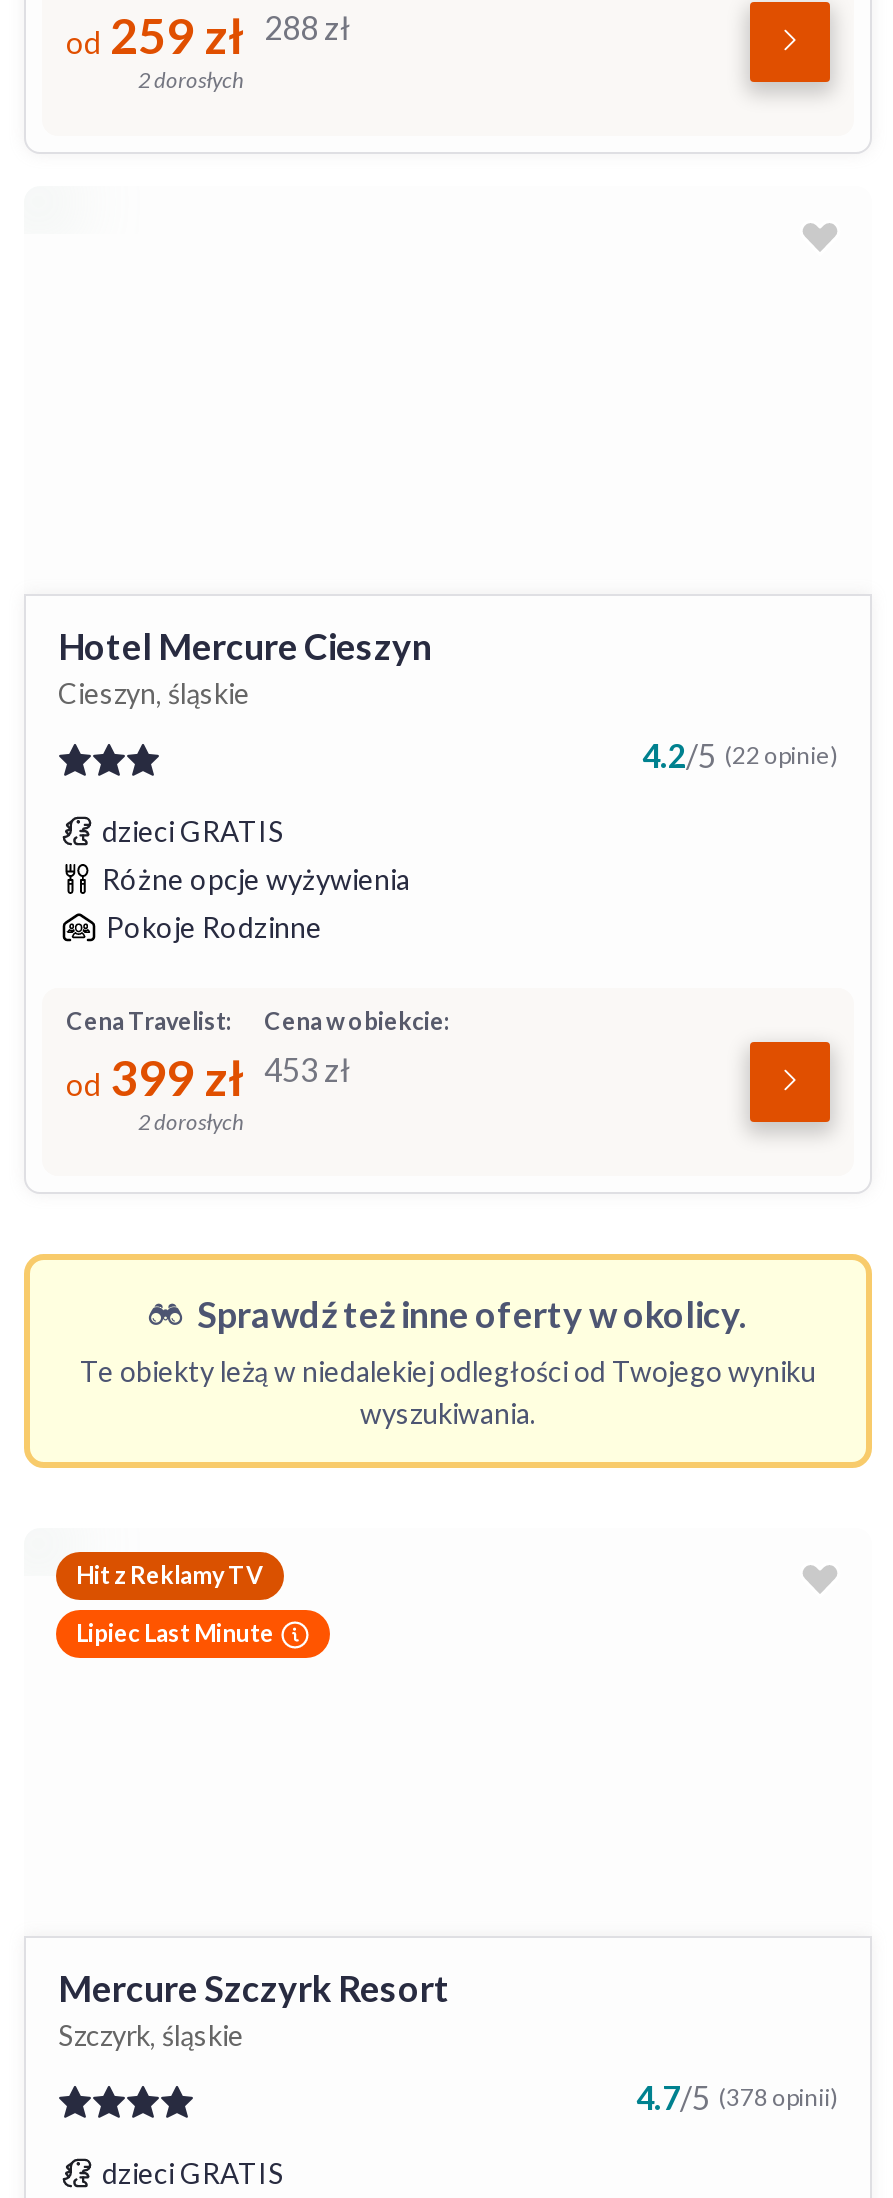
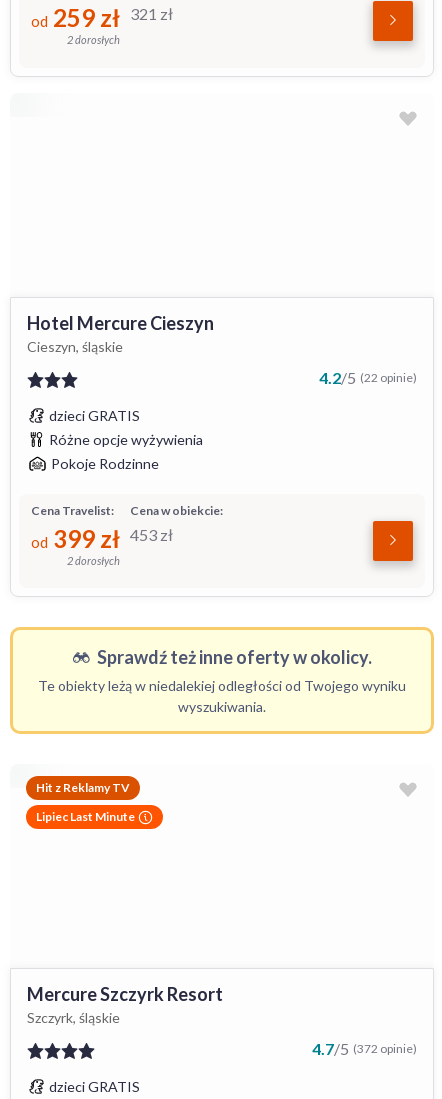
- od 259 zł 288 zł
+ od 259 zł 321 zł

- 4.7/5 (378 opinii)
+ 4.7/5 (372 opinie)
